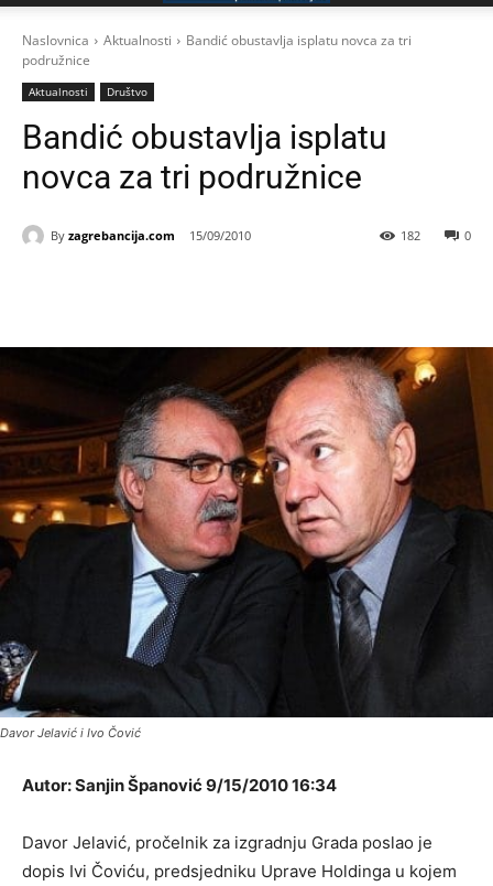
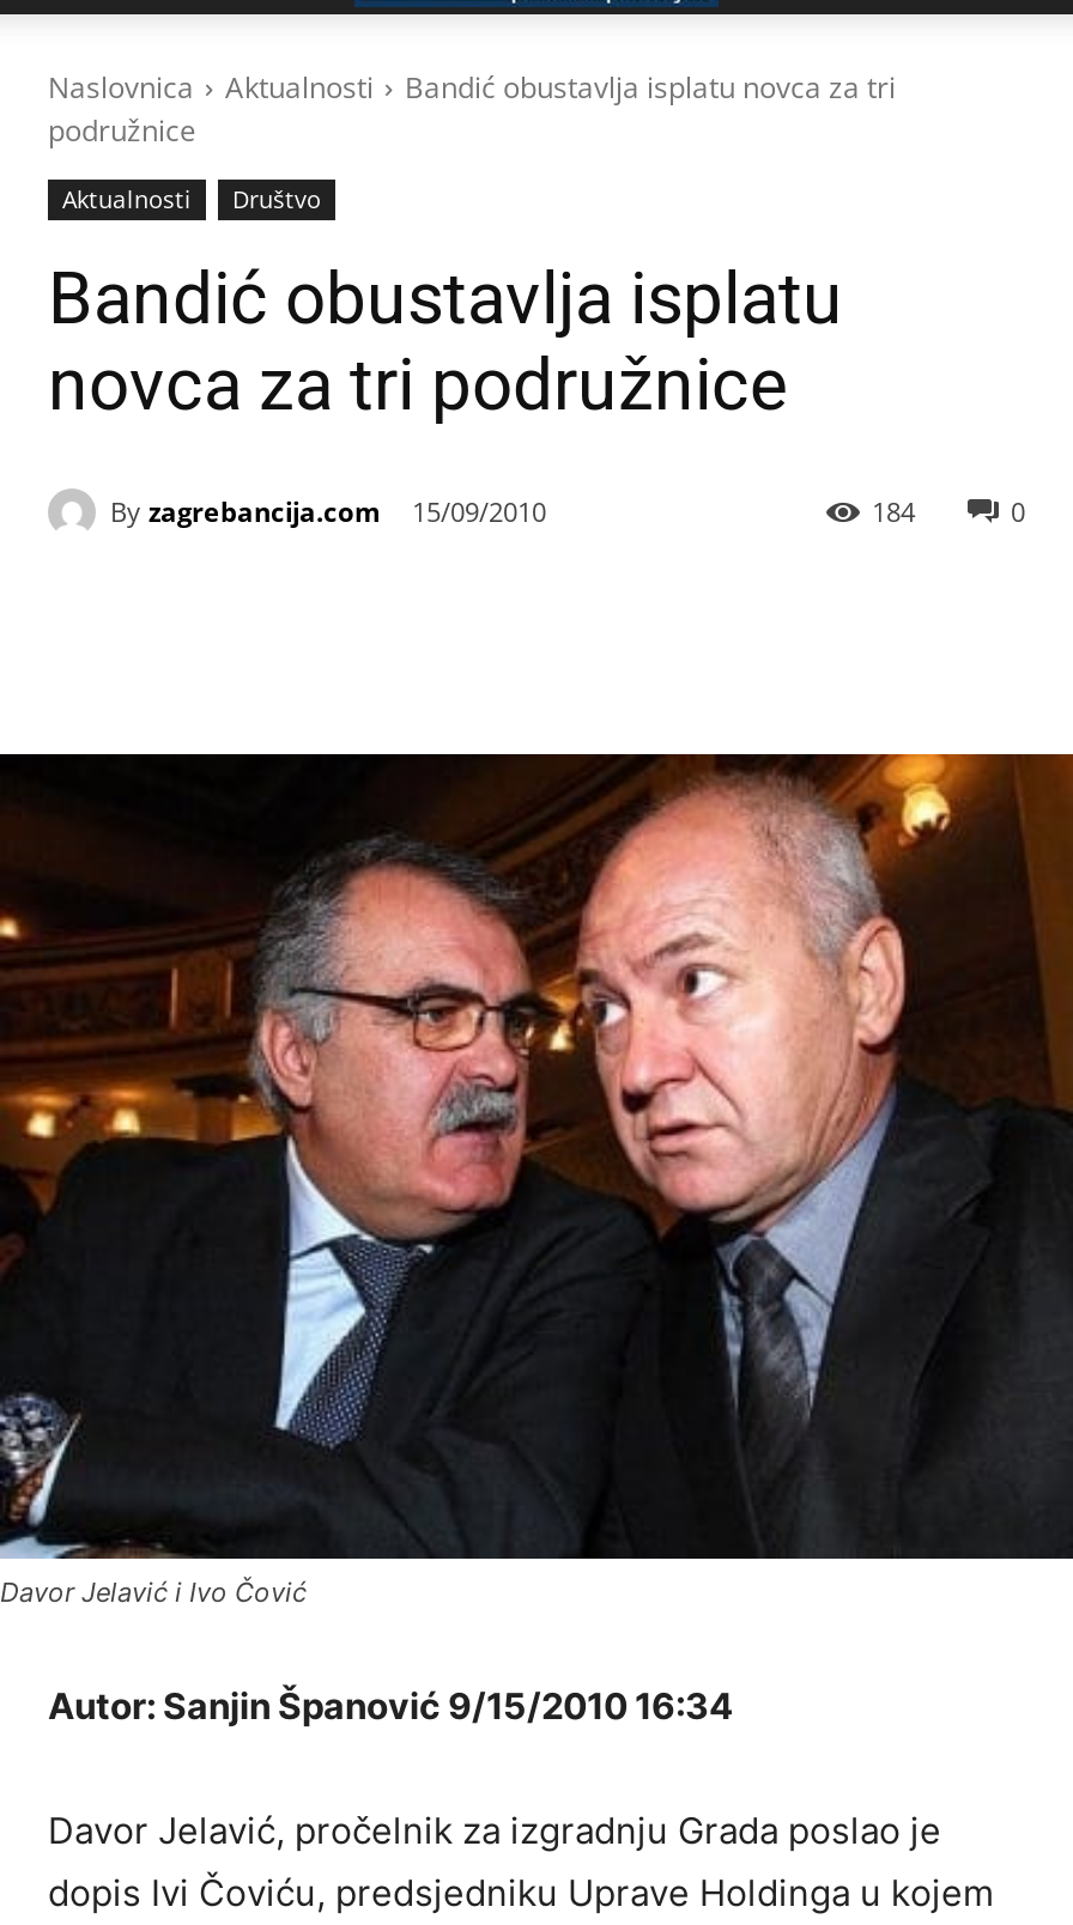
- 182
+ 184
